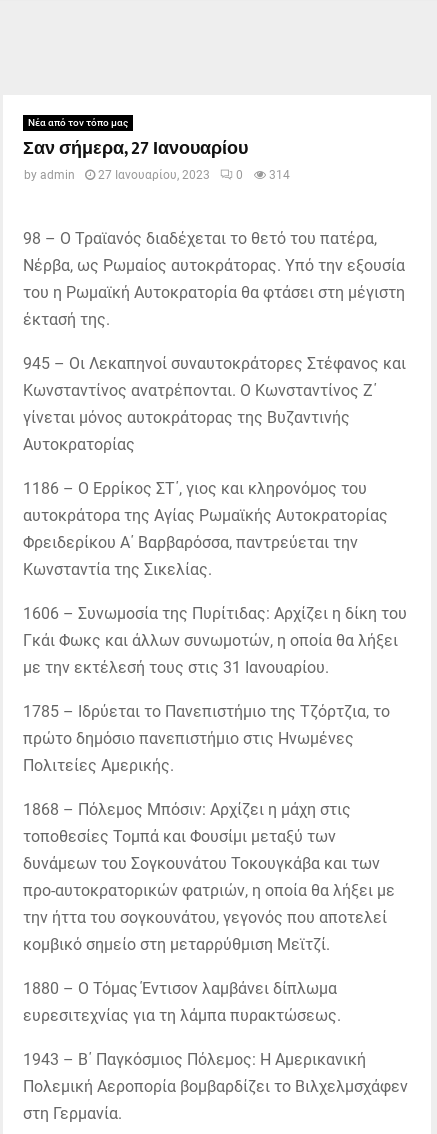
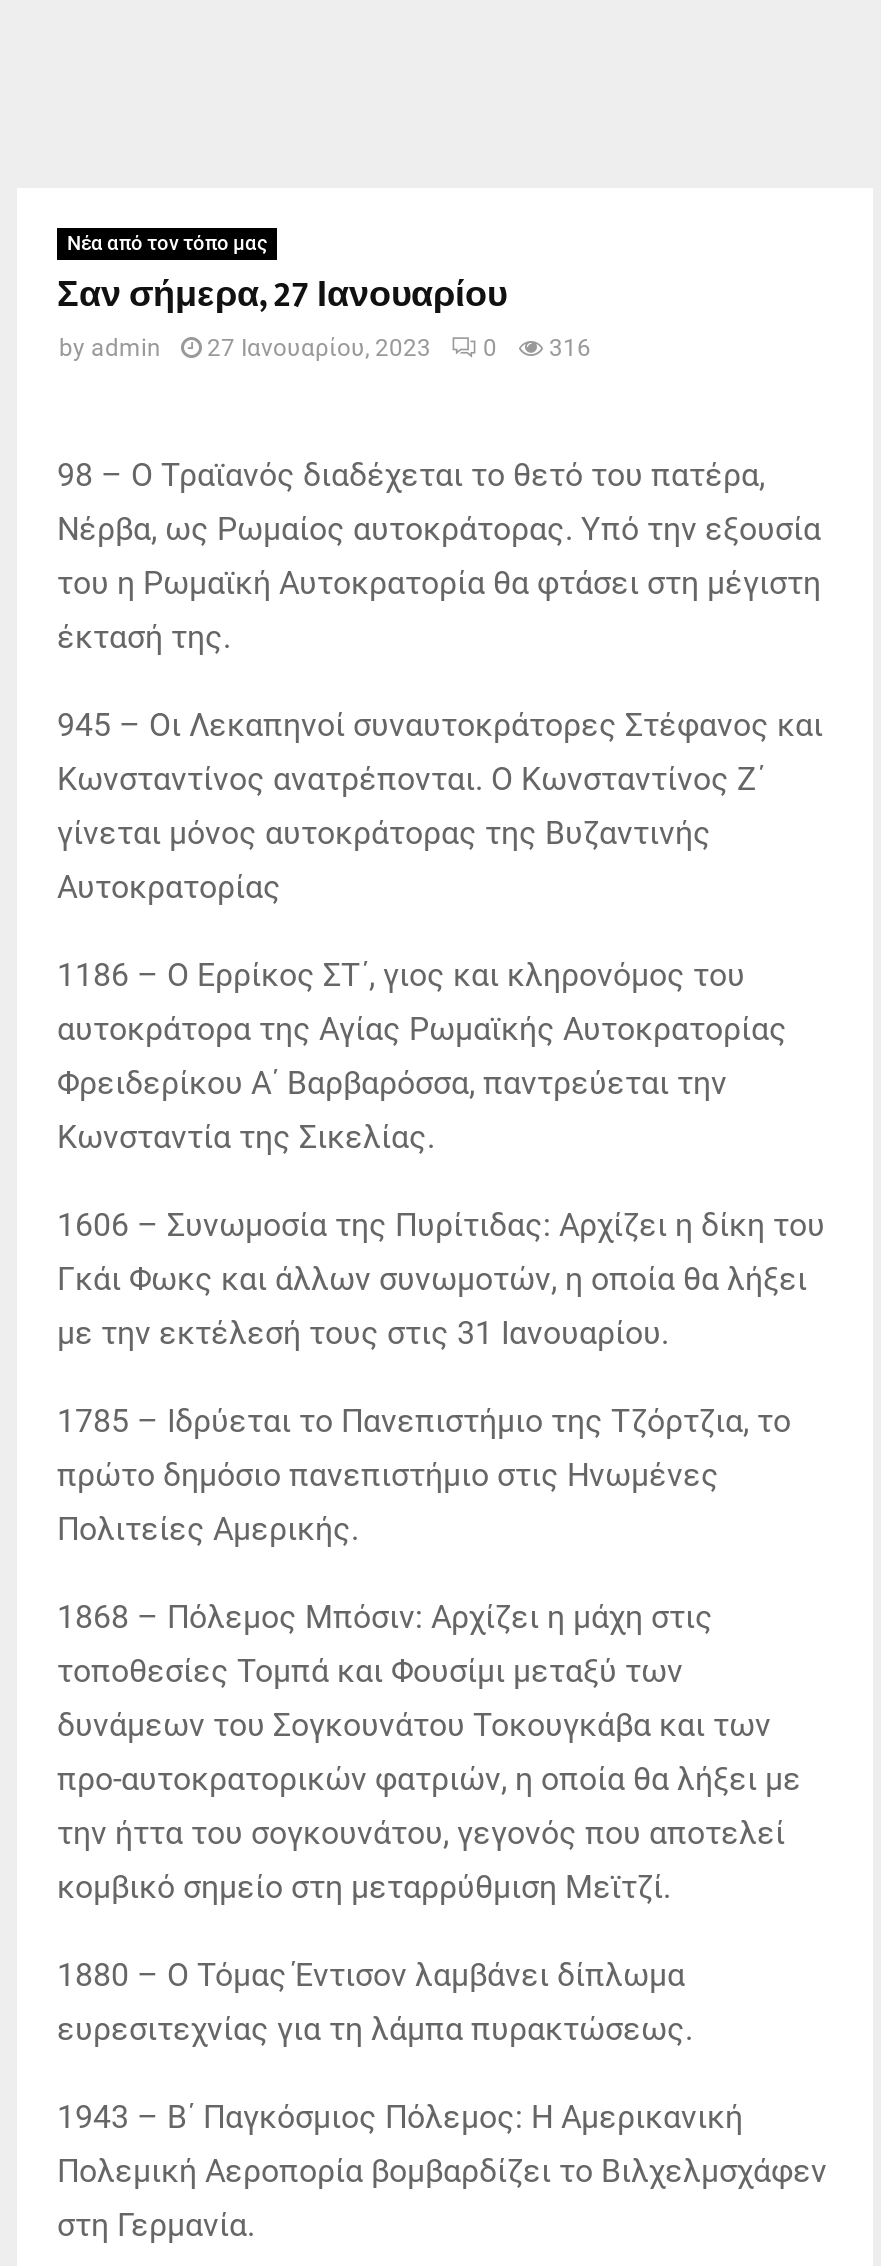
- by admin 27 Ιανουαρίου, 2023 0 314
+ by admin 27 Ιανουαρίου, 2023 0 316
